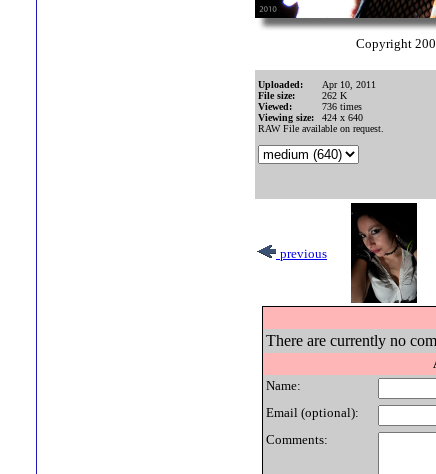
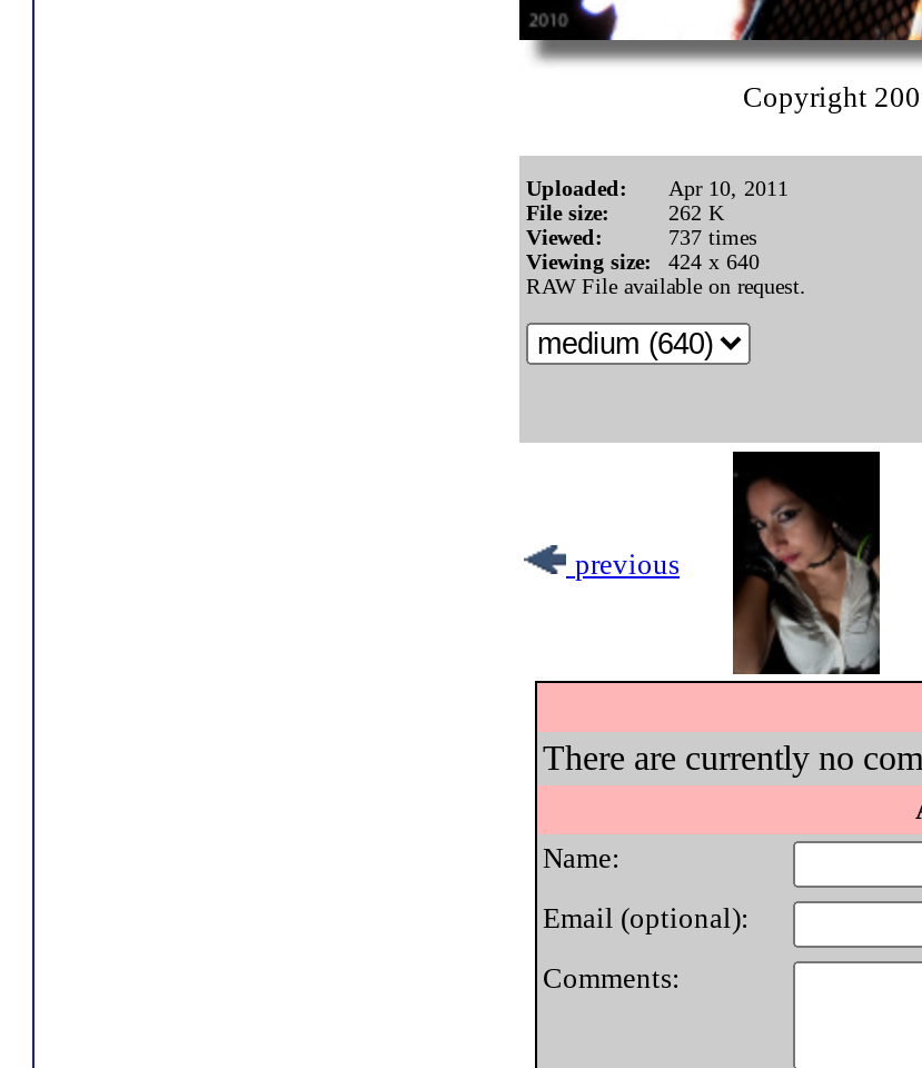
- 736 times
+ 737 times
